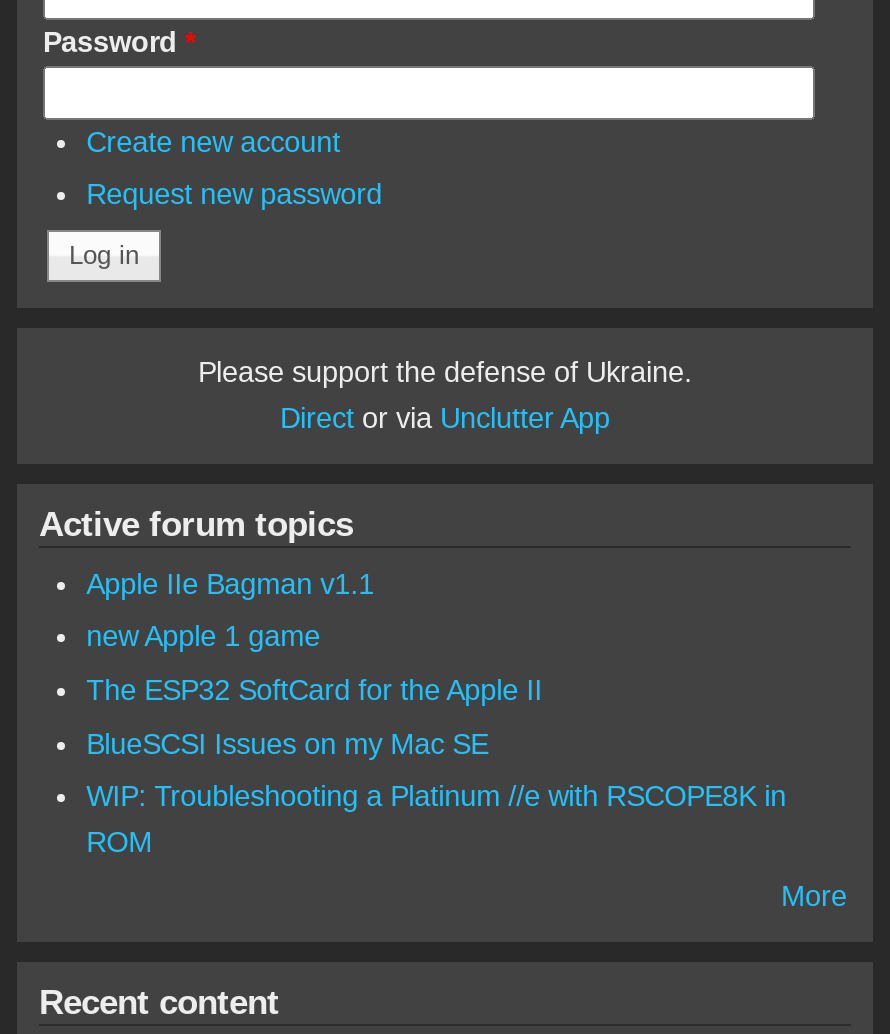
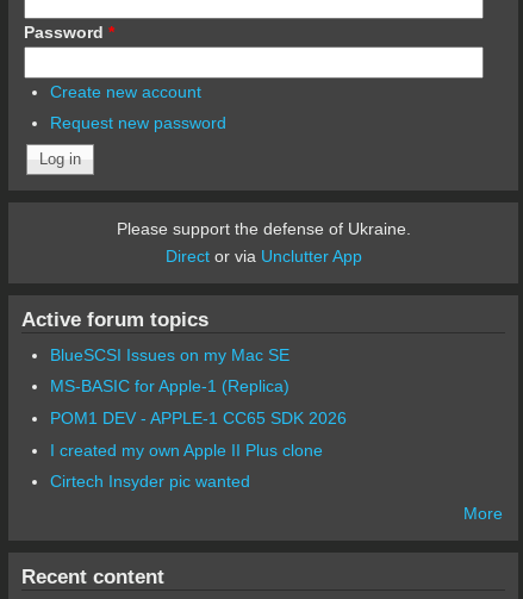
- Apple IIe Bagman v1.1
- new Apple 1 game
- The ESP32 SoftCard for the Apple II

moved up: BlueSCSI Issues on my Mac SE

- WIP: Troubleshooting a Platinum //e with RSCOPE8K in
- ROM
+ MS-BASIC for Apple-1 (Replica)
+ POM1 DEV - APPLE-1 CC65 SDK 2026
+ I created my own Apple II Plus clone
+ Cirtech Insyder pic wanted
